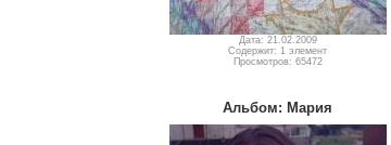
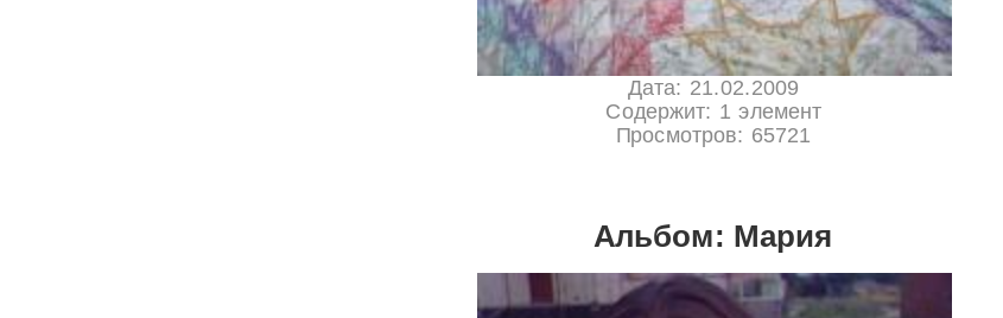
- Просмотров: 65472
+ Просмотров: 65721
